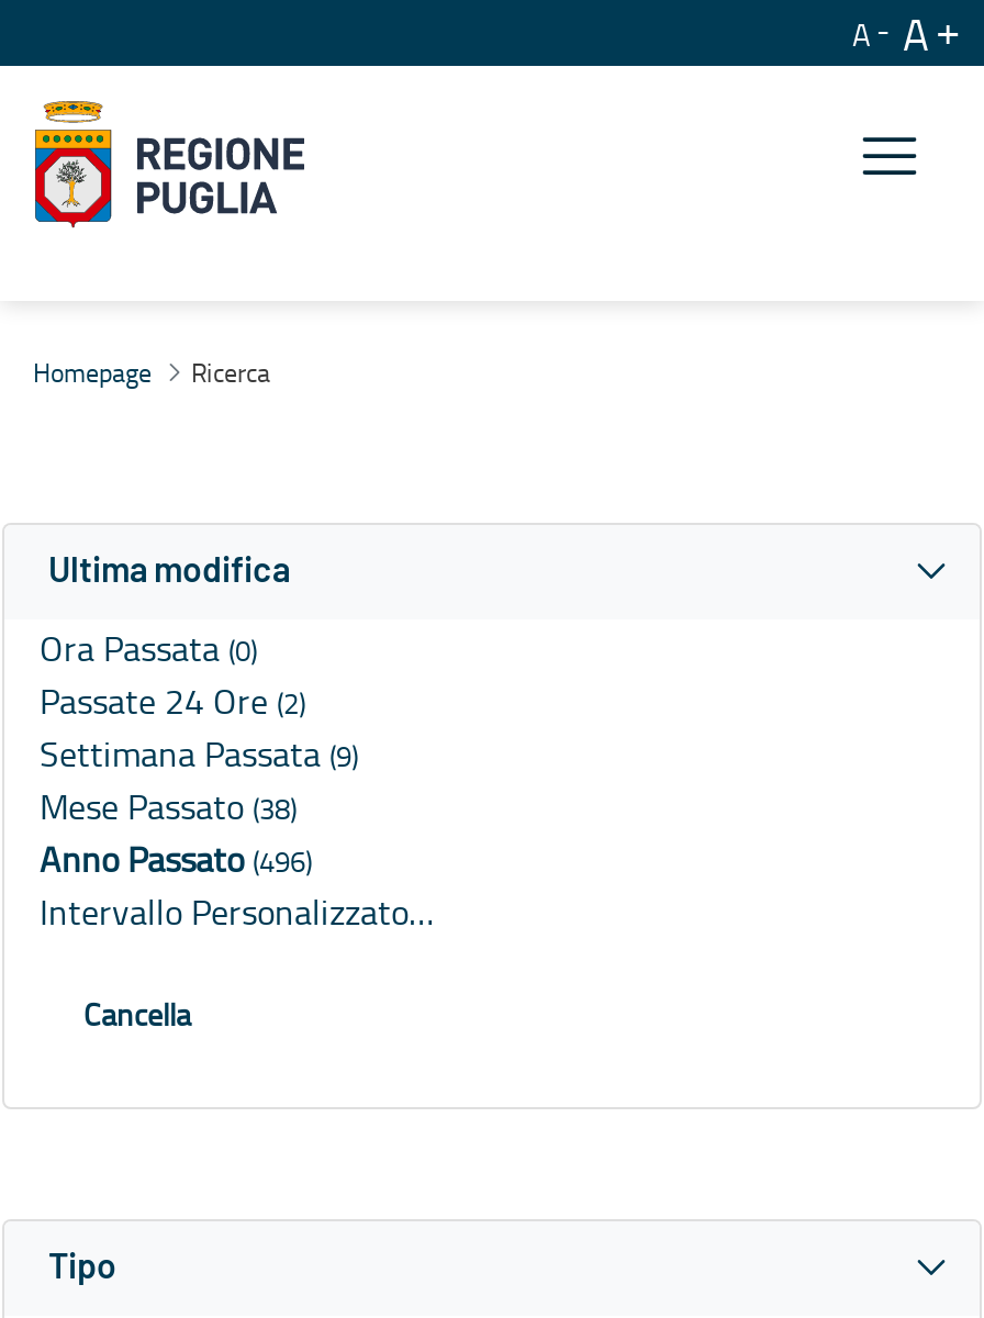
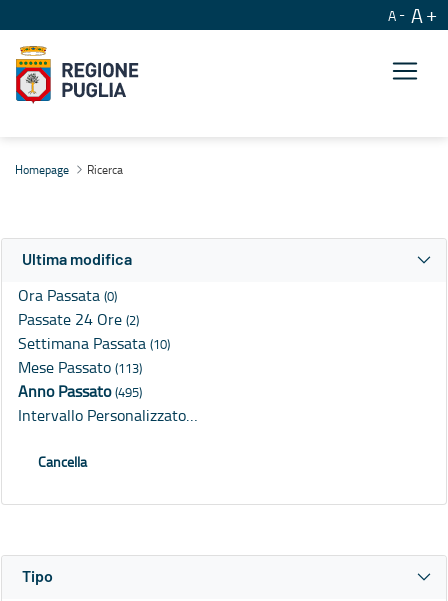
- Settimana Passata (9)
+ Settimana Passata (10)

- Mese Passato (38)
+ Mese Passato (113)

- Anno Passato (496)
+ Anno Passato (495)
